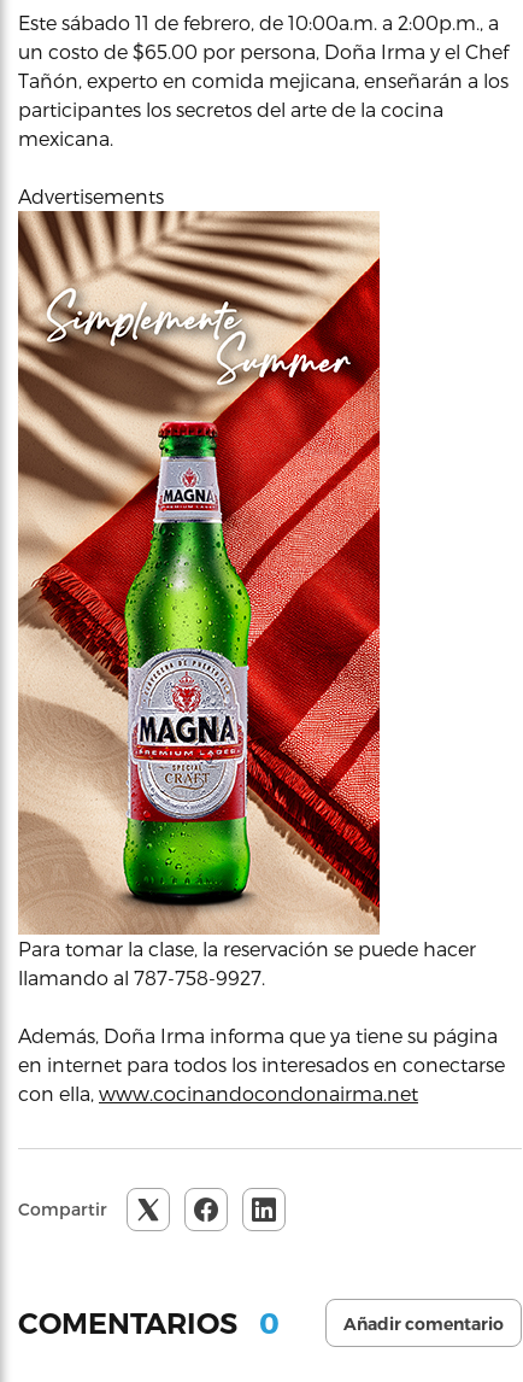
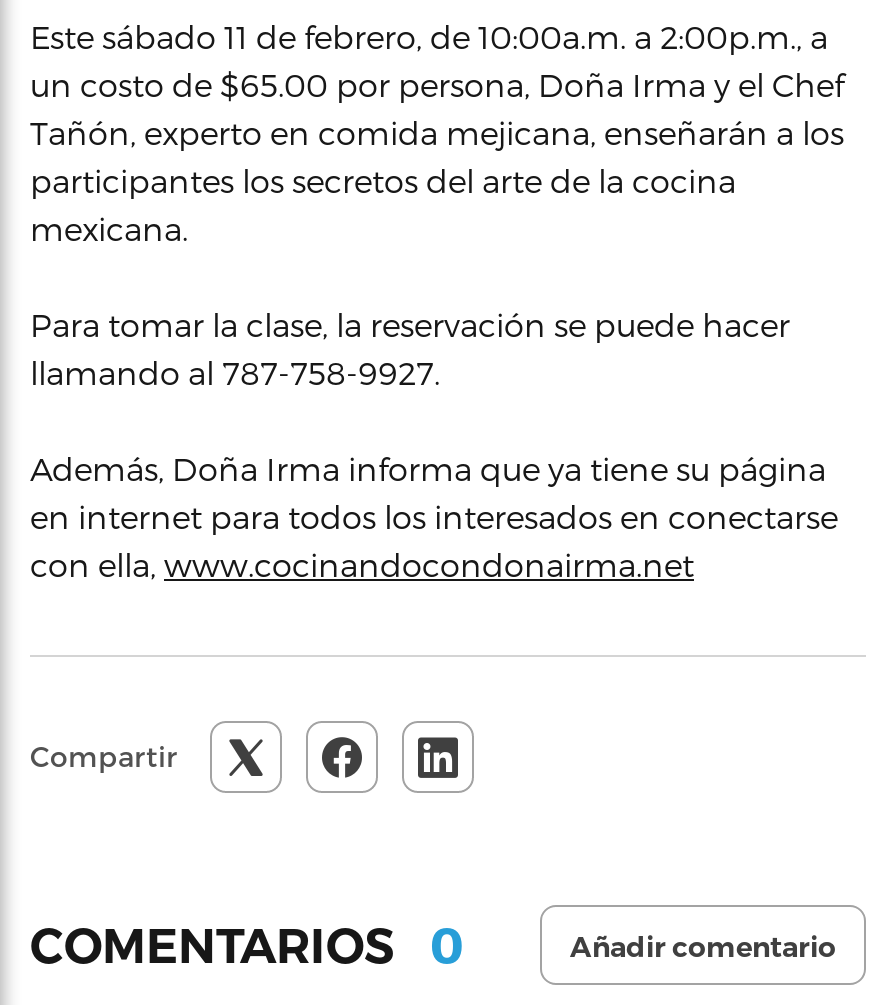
- Advertisements

- [image]
